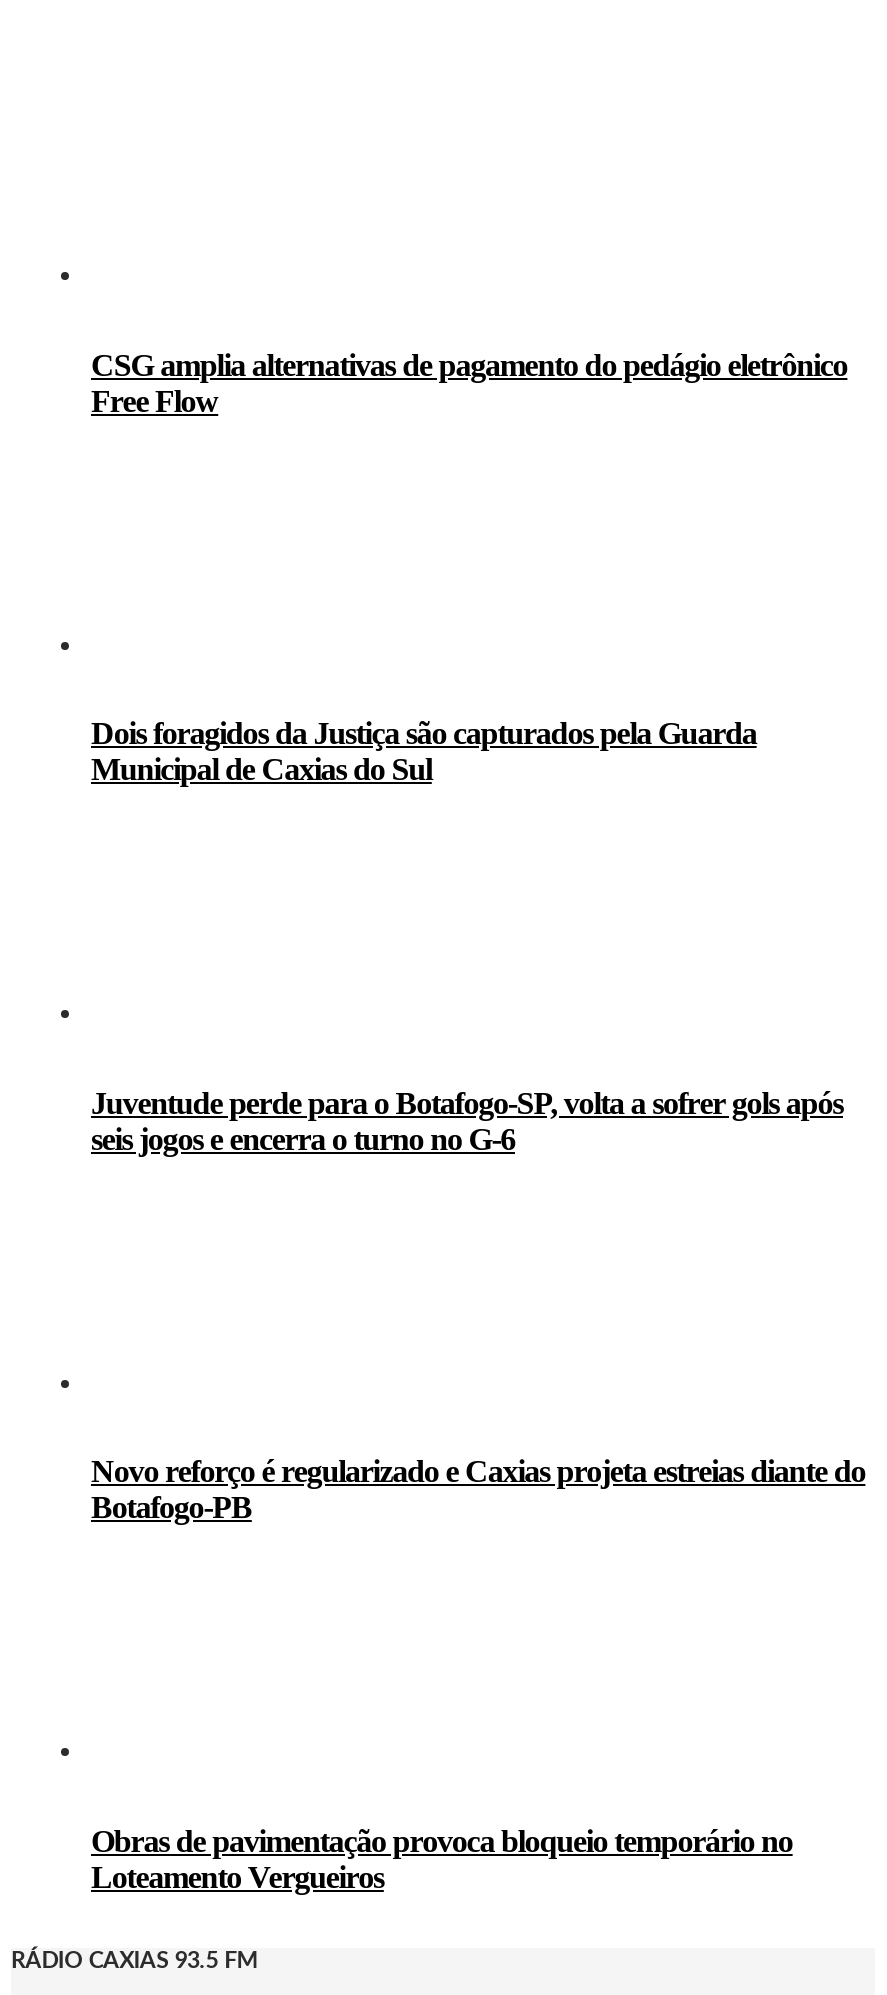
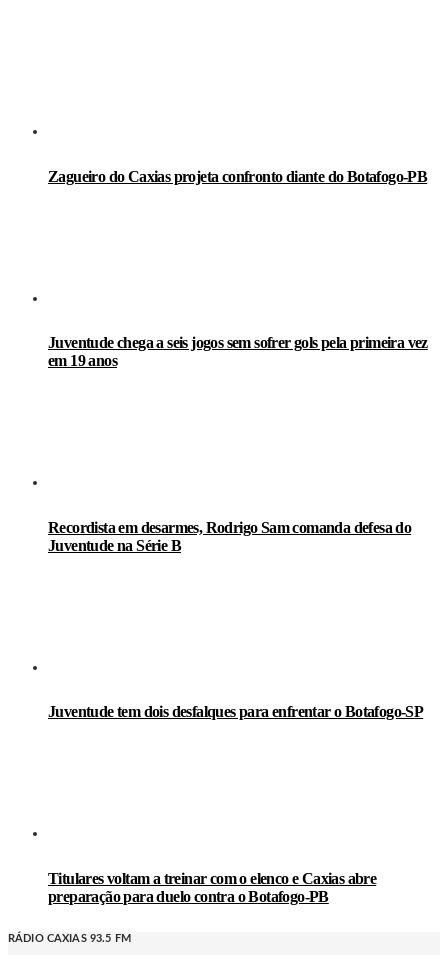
- CSG amplia alternativas de pagamento do pedágio eletrônico
- Free Flow
+ Zagueiro do Caxias projeta confronto diante do Botafogo-PB

- Dois foragidos da Justiça são capturados pela Guarda
- Municipal de Caxias do Sul
+ Juventude chega a seis jogos sem sofrer gols pela primeira vez
+ em 19 anos

- Juventude perde para o Botafogo-SP, volta a sofrer gols após
- seis jogos e encerra o turno no G-6
+ Recordista em desarmes, Rodrigo Sam comanda defesa do
+ Juventude na Série B

- Novo reforço é regularizado e Caxias projeta estreias diante do
- Botafogo-PB
+ Juventude tem dois desfalques para enfrentar o Botafogo-SP

- Obras de pavimentação provoca bloqueio temporário no
- Loteamento Vergueiros
+ Titulares voltam a treinar com o elenco e Caxias abre
+ preparação para duelo contra o Botafogo-PB
